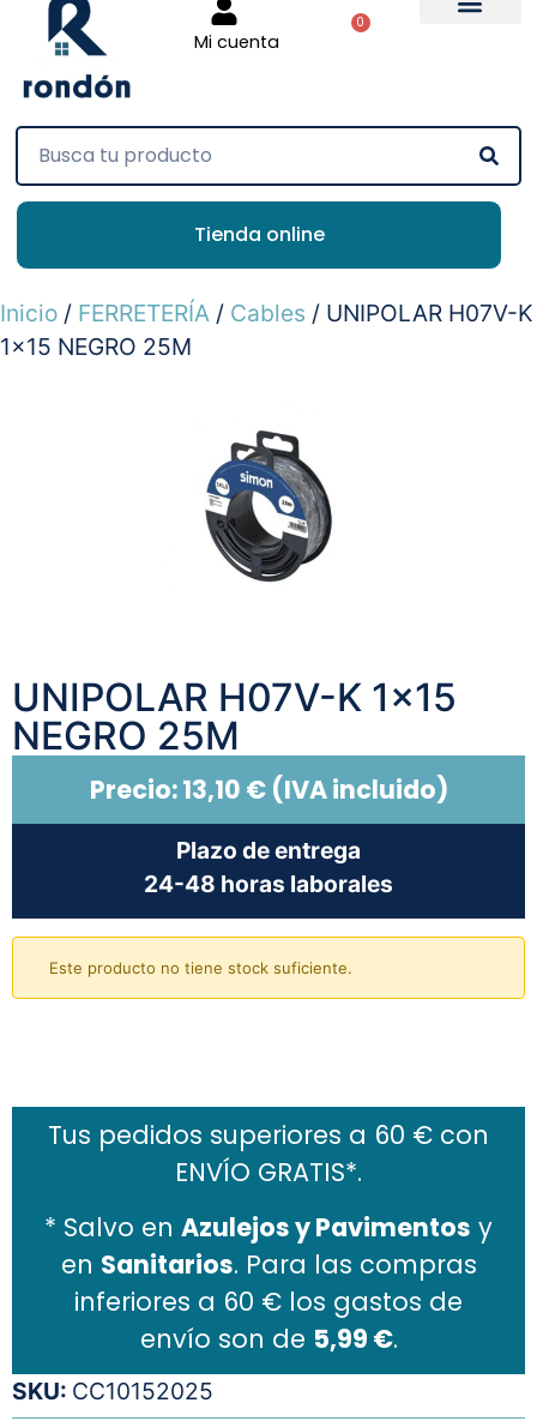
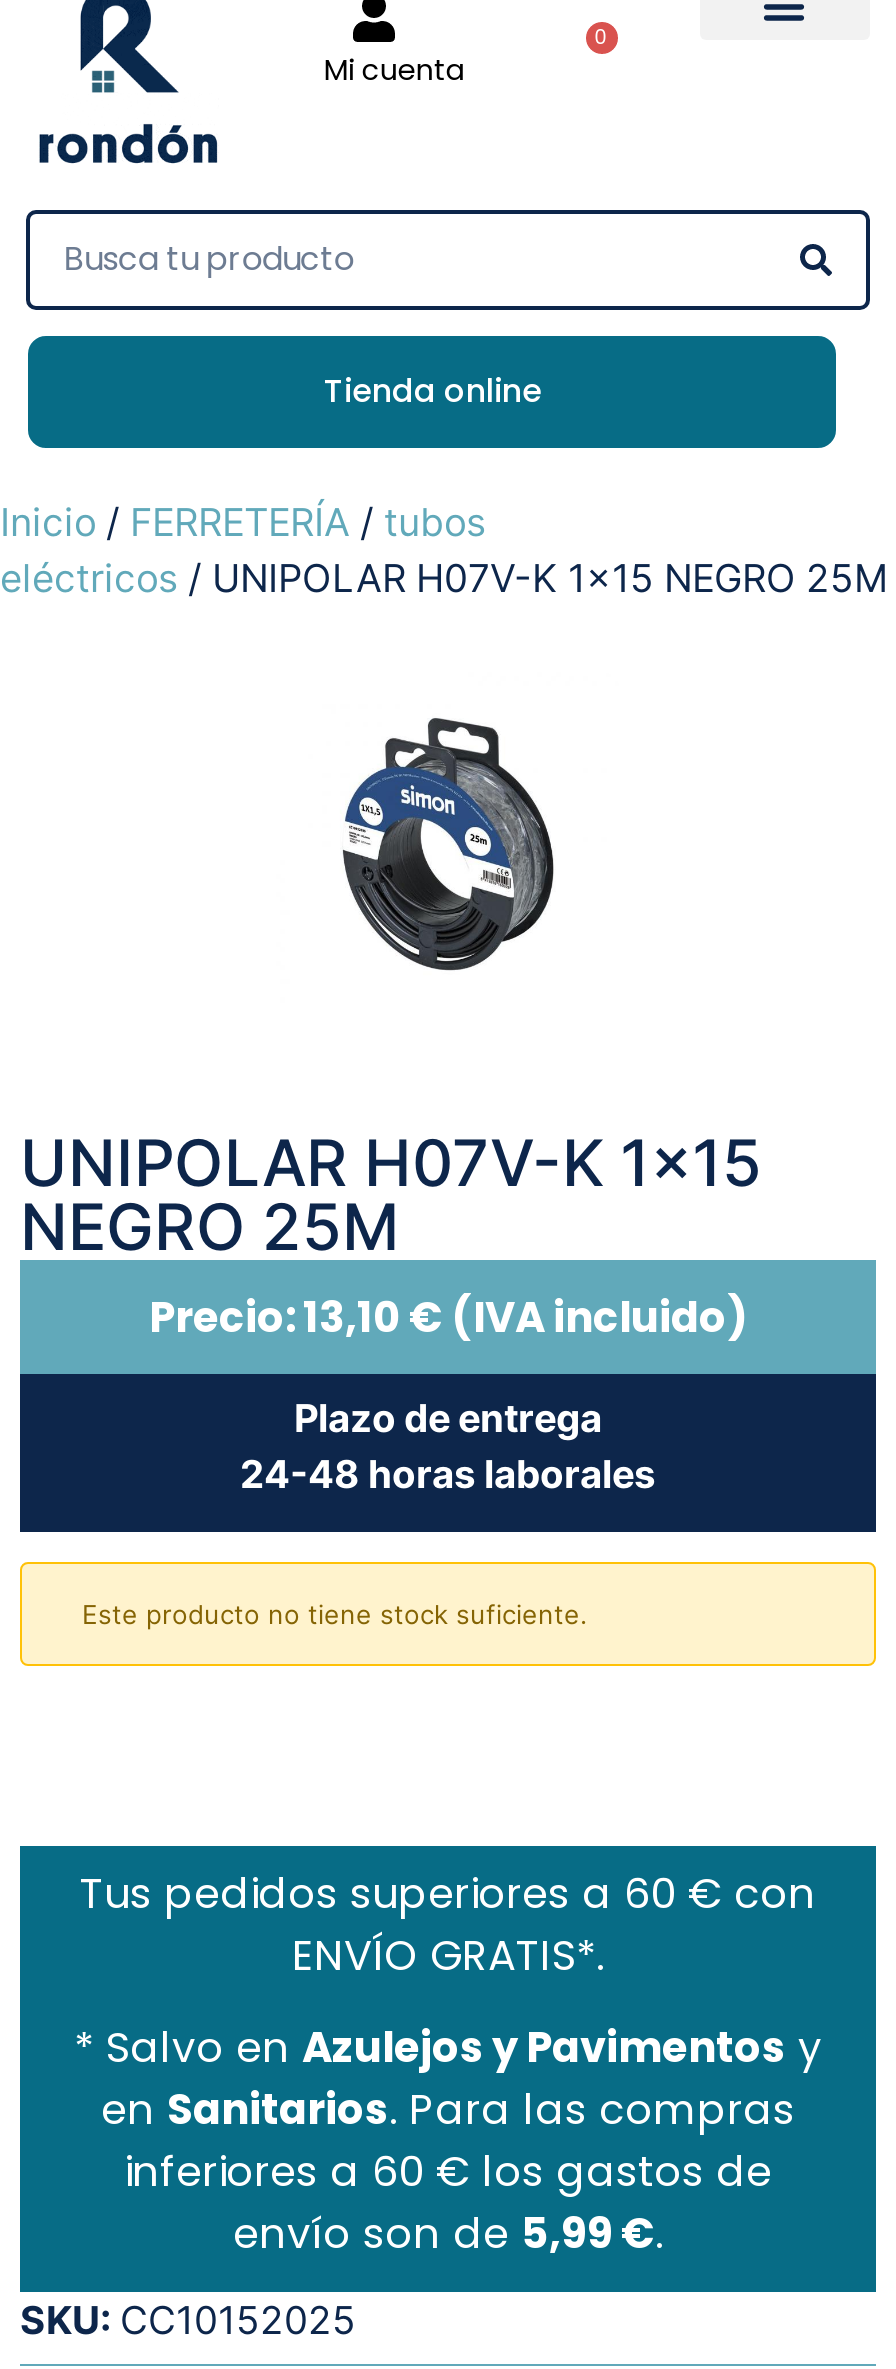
- Inicio / FERRETERÍA / Cables / UNIPOLAR H07V-K
- 1×15 NEGRO 25M
+ Inicio / FERRETERÍA / tubos
+ eléctricos / UNIPOLAR H07V-K 1×15 NEGRO 25M
